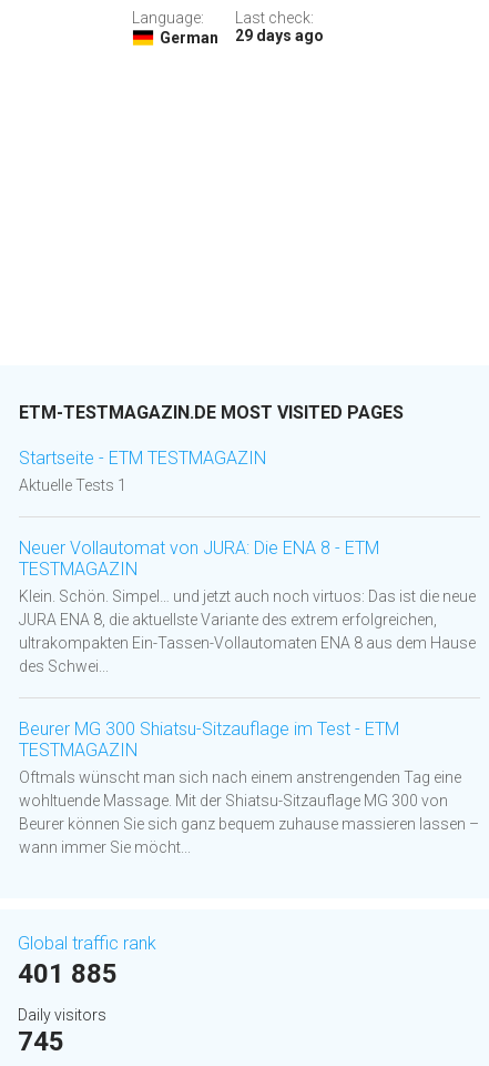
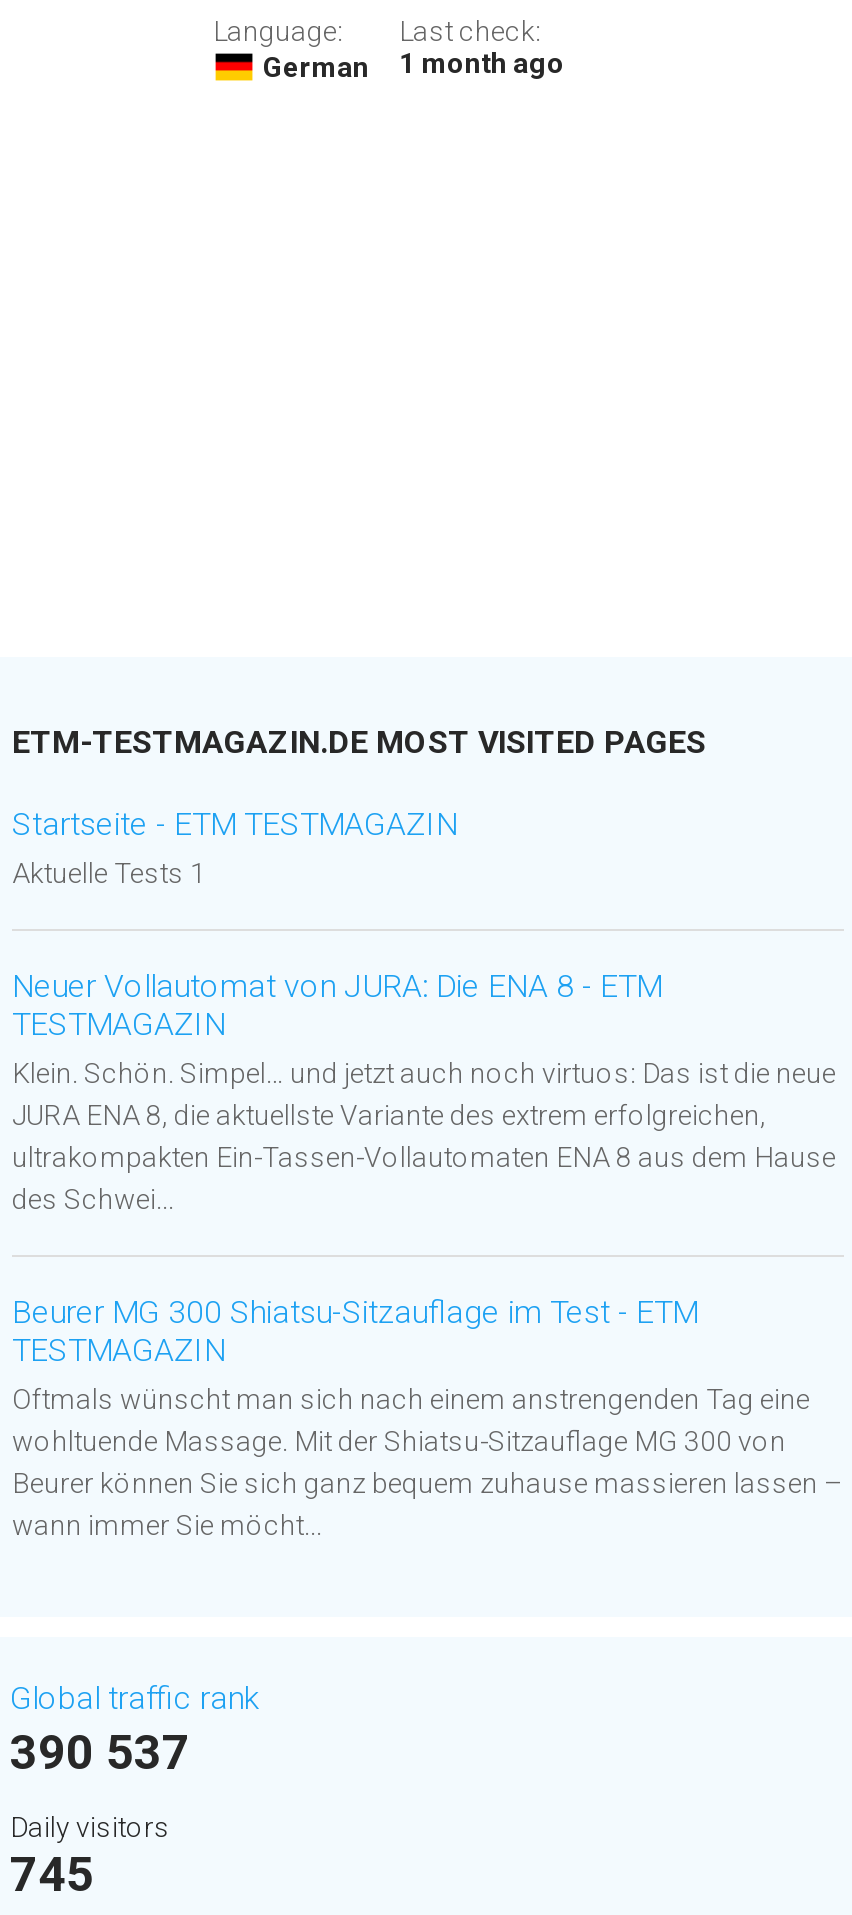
- German 29 days ago
+ German 1 month ago

- 401 885
+ 390 537
